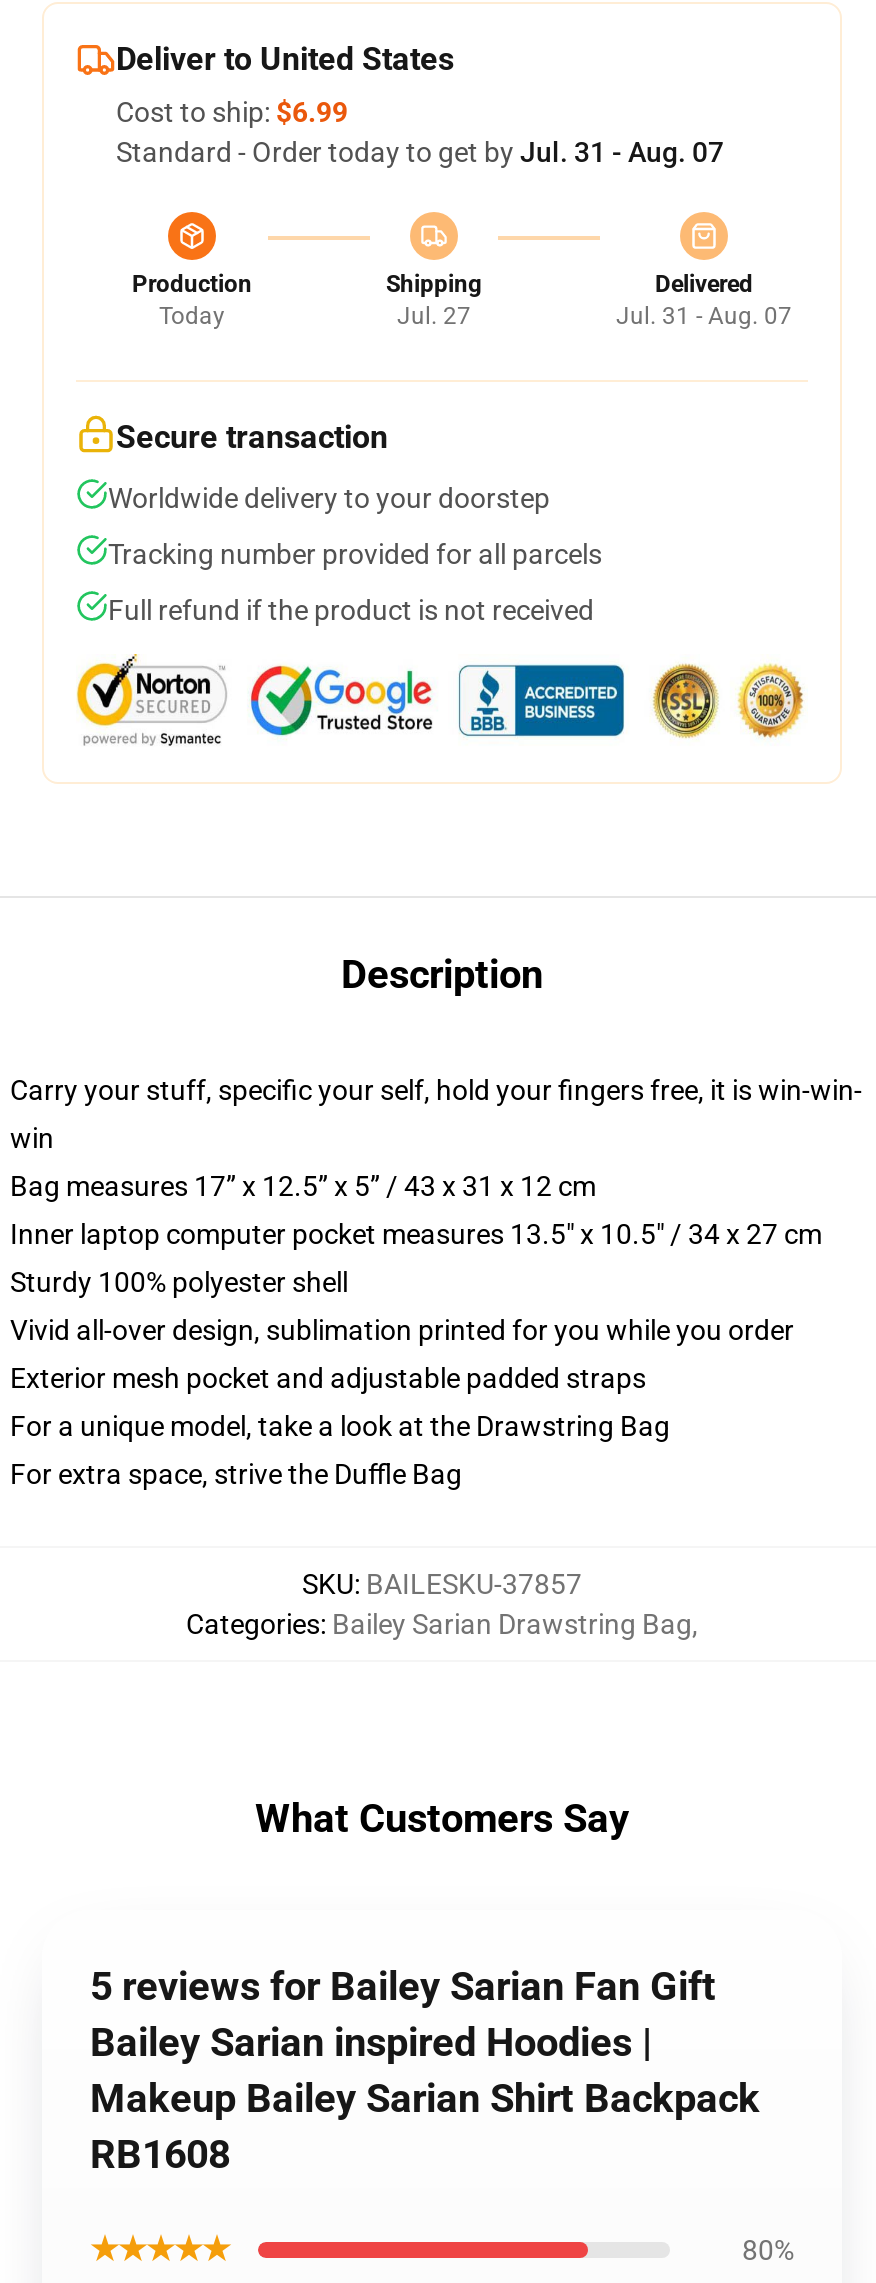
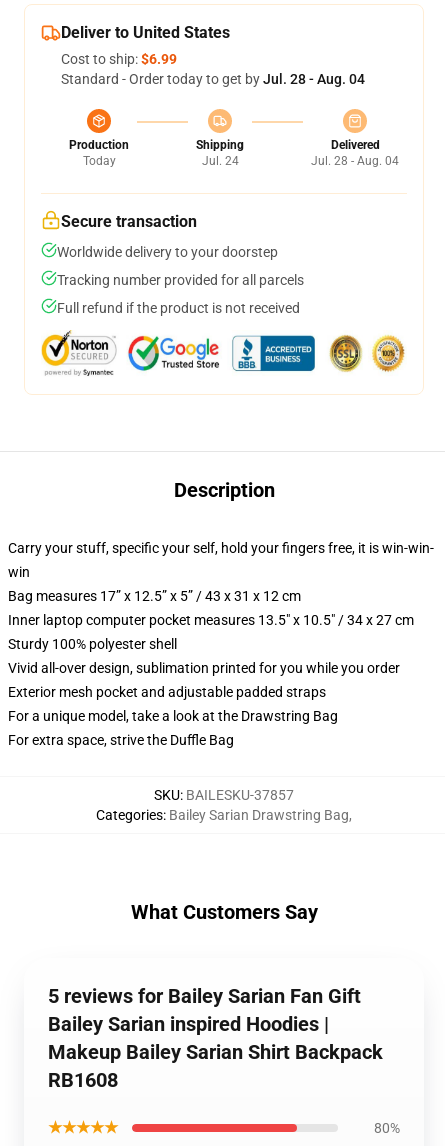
- Standard - Order today to get by Jul. 31 - Aug. 07
+ Standard - Order today to get by Jul. 28 - Aug. 04

- Jul. 27
+ Jul. 24

- Jul. 31 - Aug. 07
+ Jul. 28 - Aug. 04
